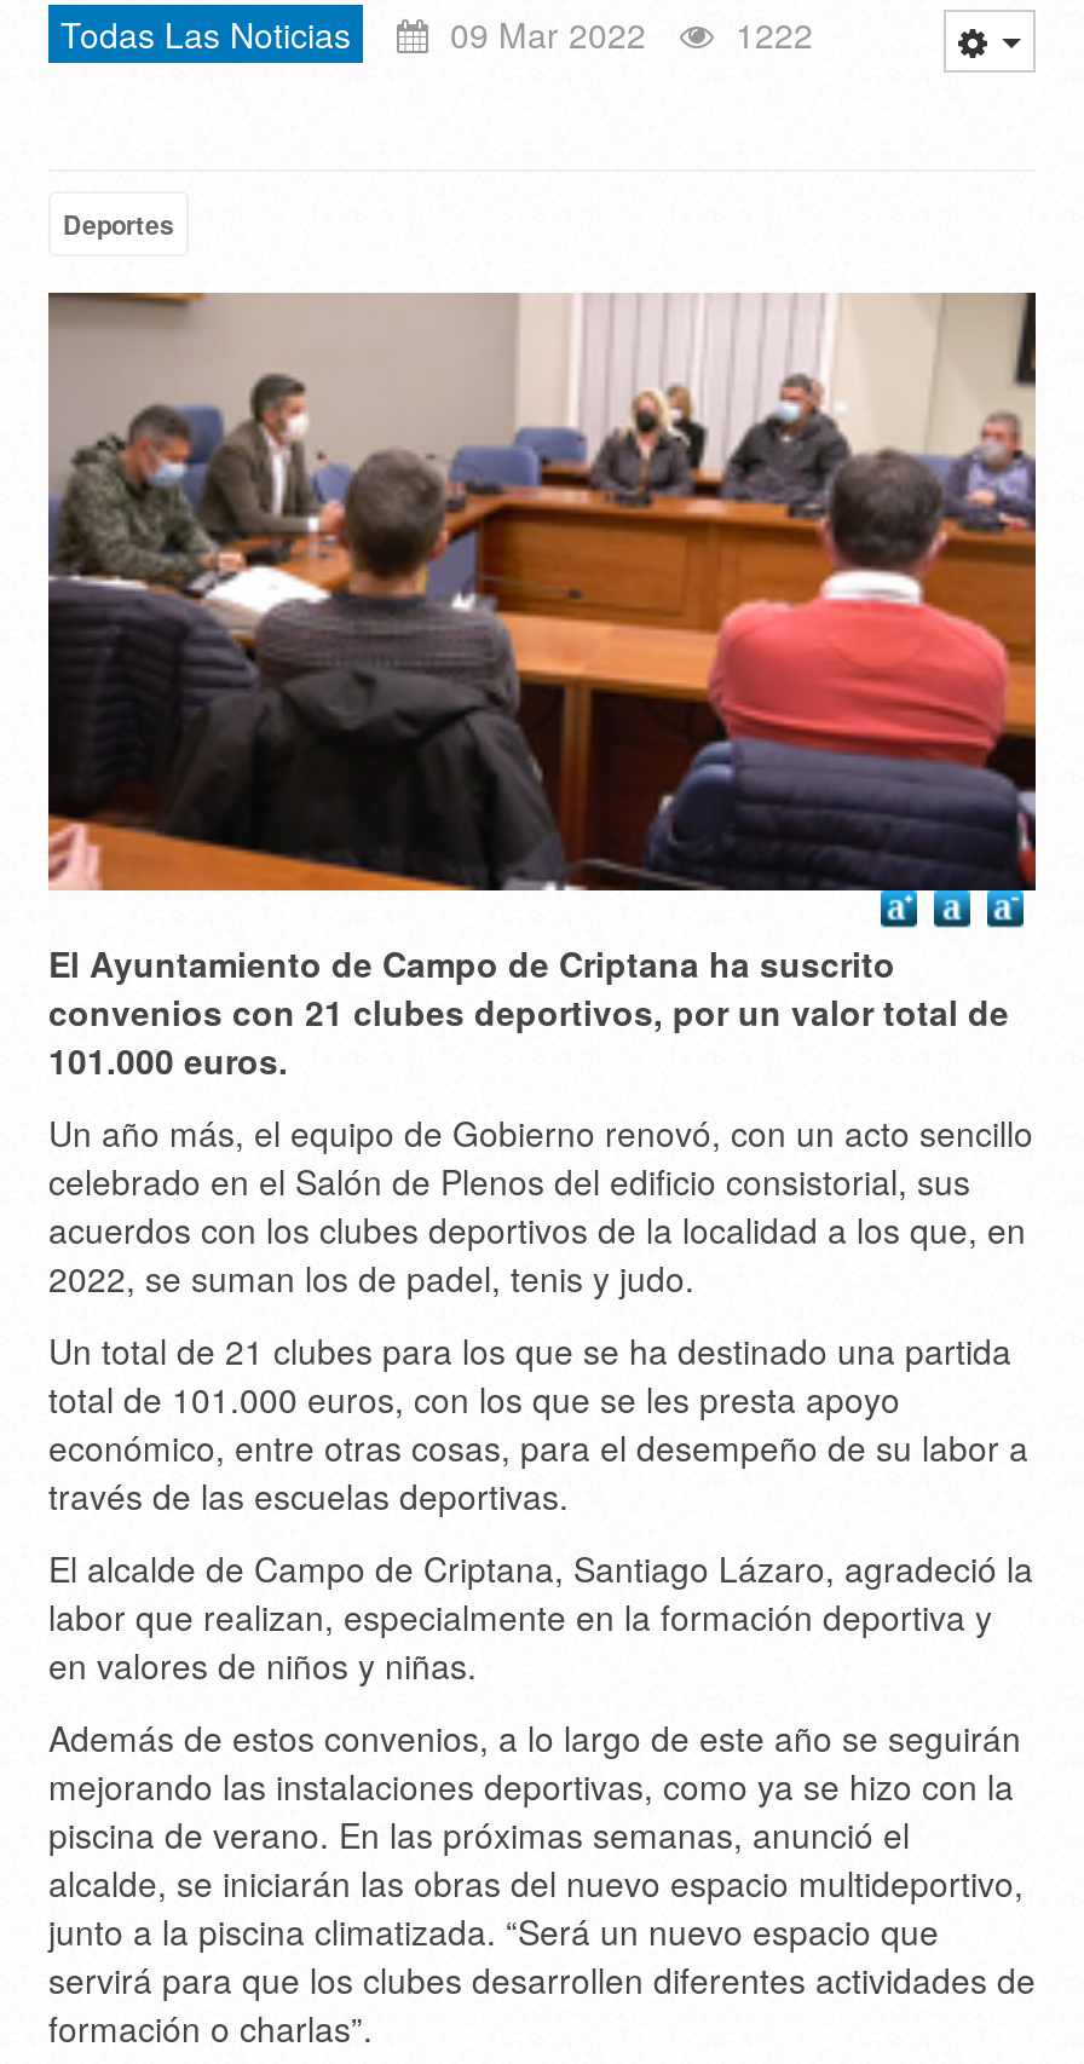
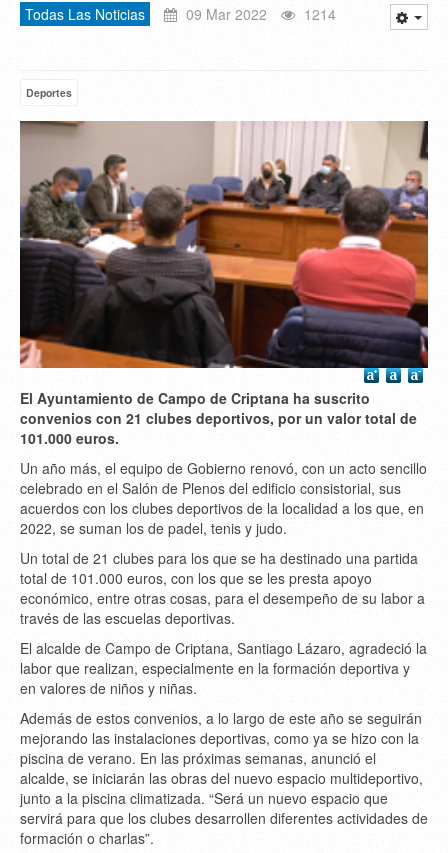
- Todas Las Noticias 09 Mar 2022 1222
+ Todas Las Noticias 09 Mar 2022 1214
